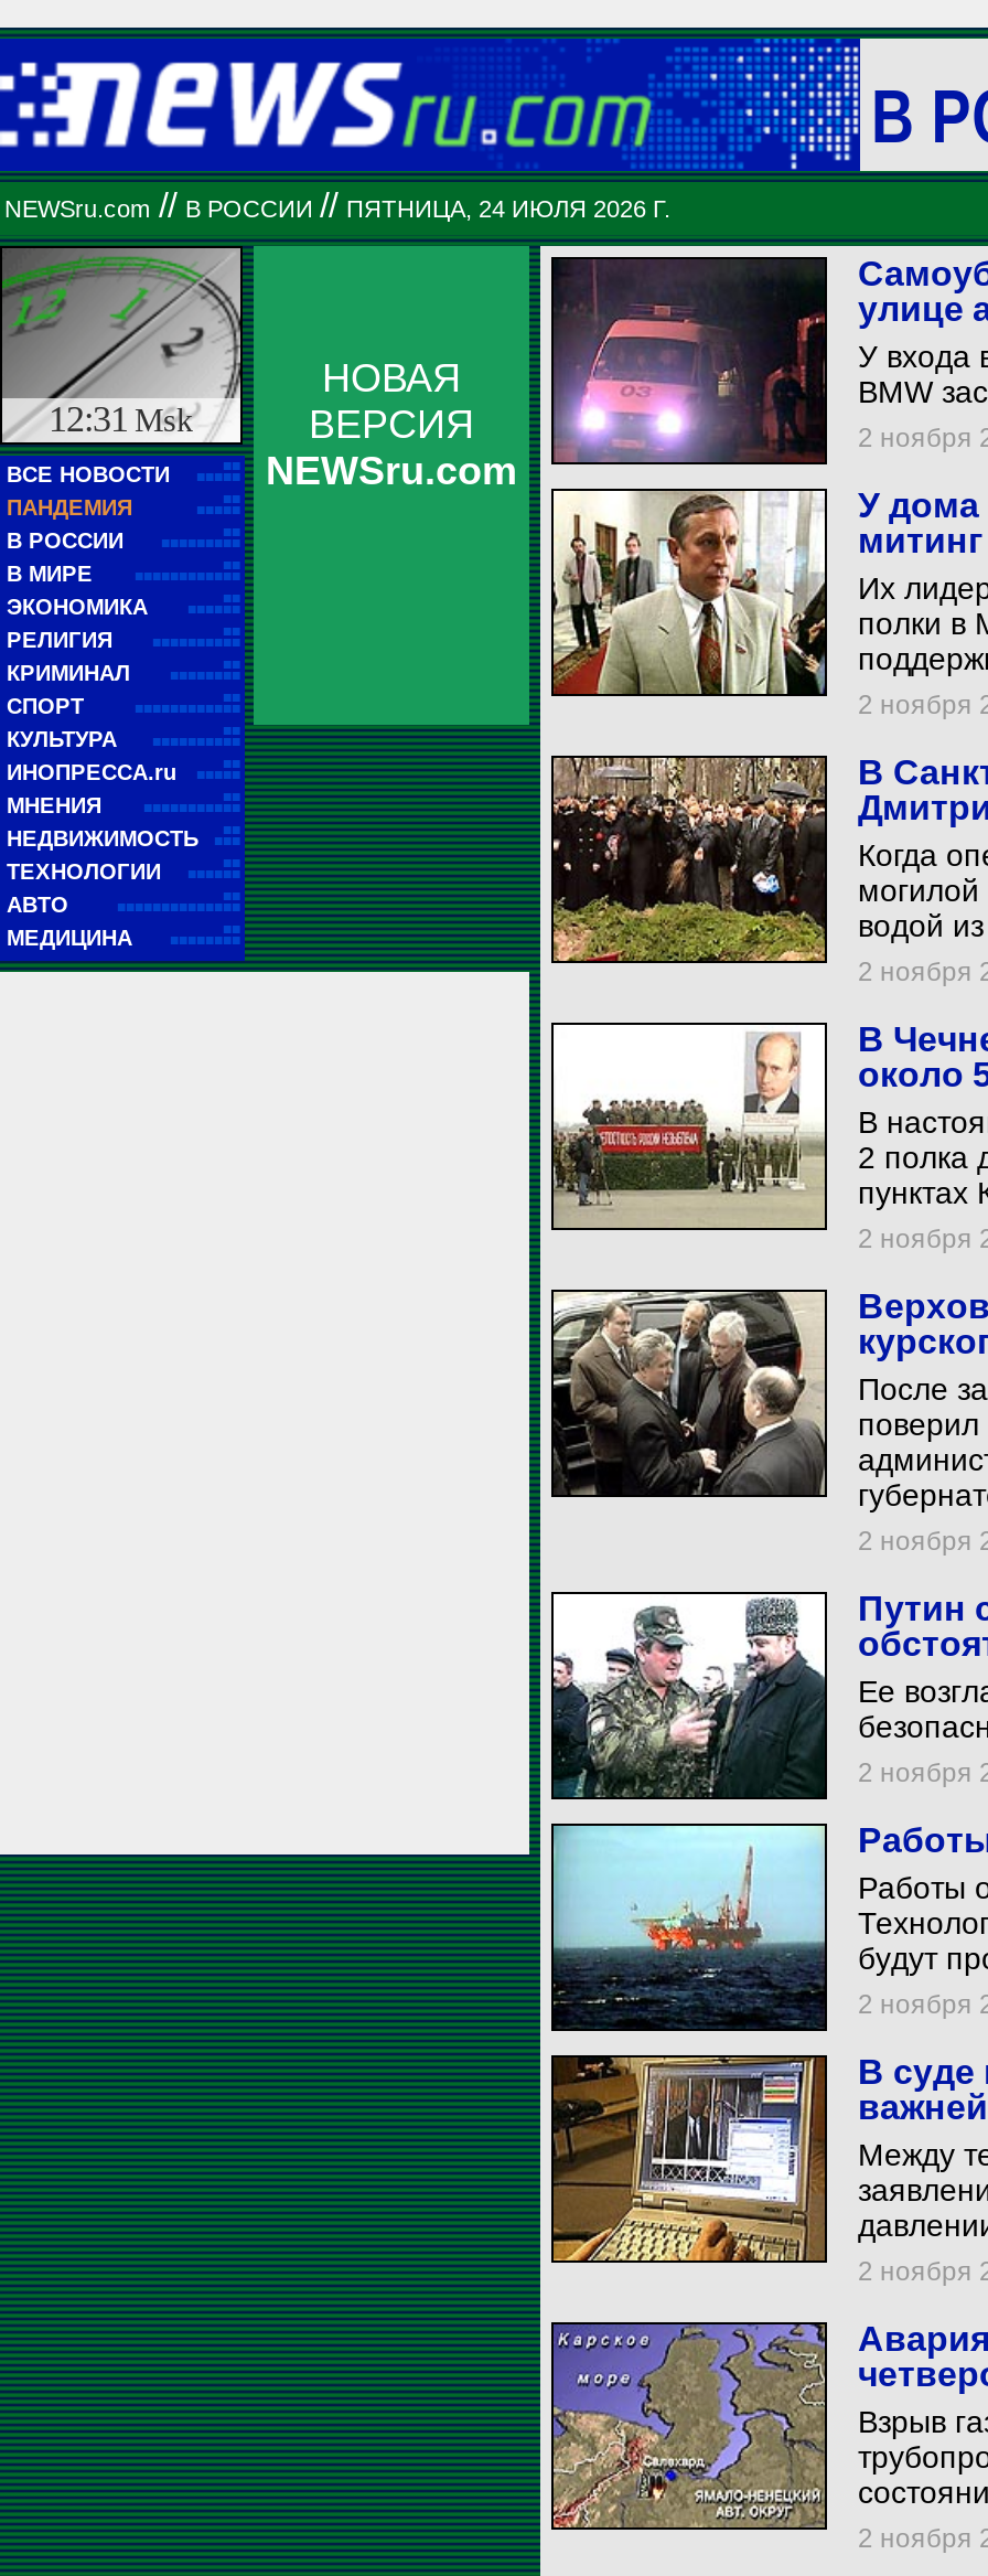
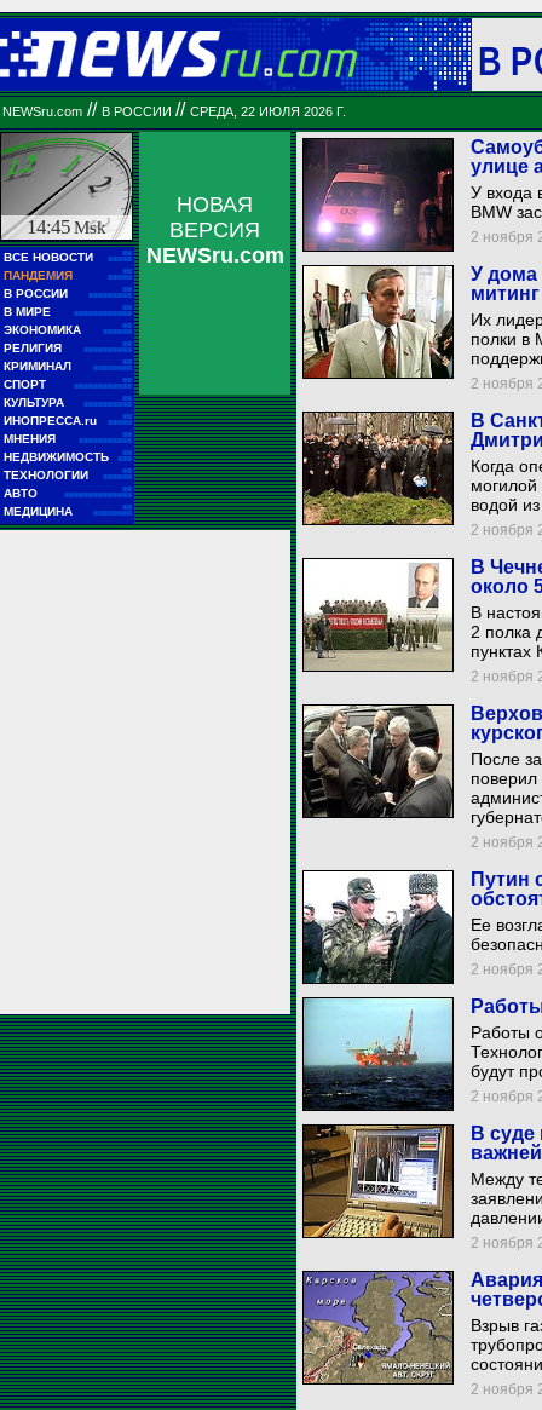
- NEWSru.com // В РОССИИ // ПЯТНИЦА, 24 ИЮЛЯ 2026 Г.
+ NEWSru.com // В РОССИИ // СРЕДА, 22 ИЮЛЯ 2026 Г.

- 12:31 Msk
+ 14:45 Msk
